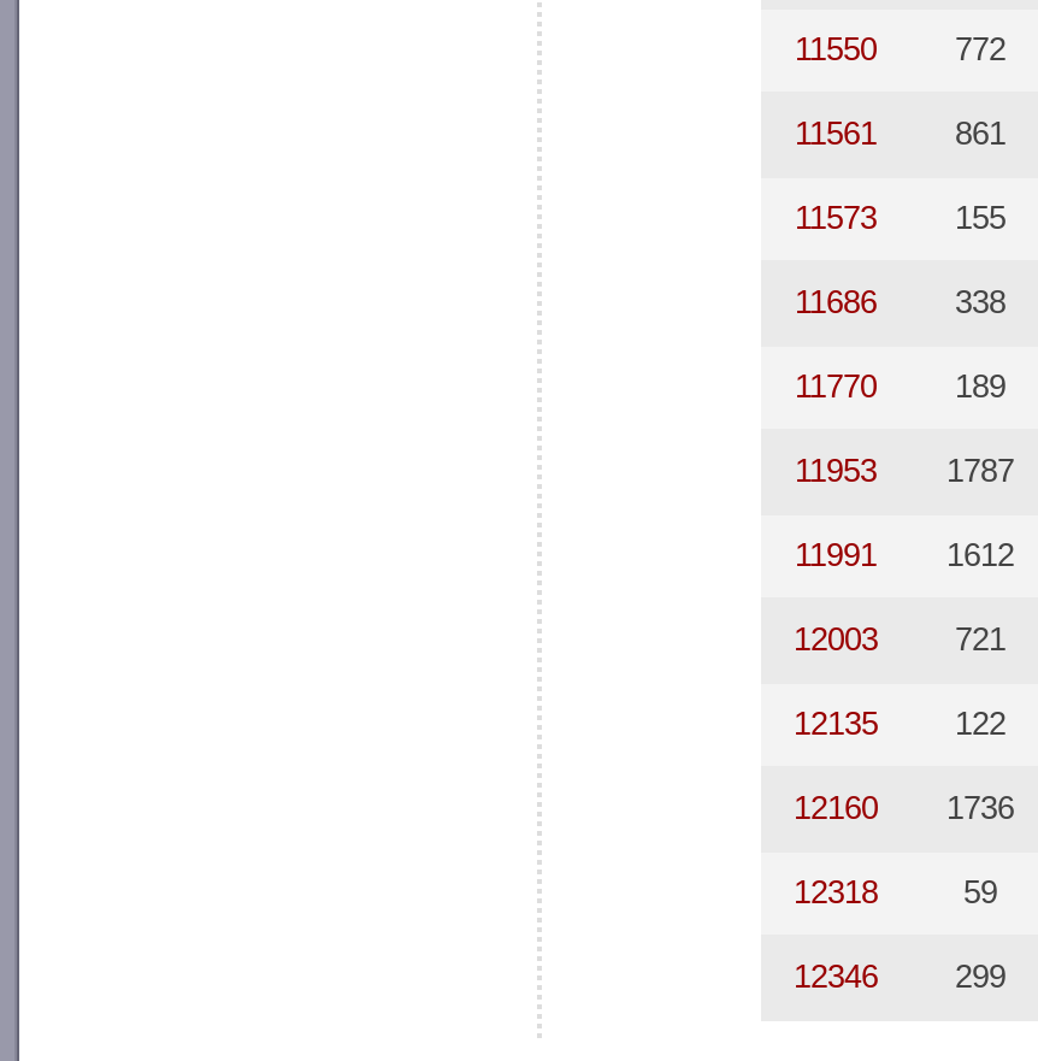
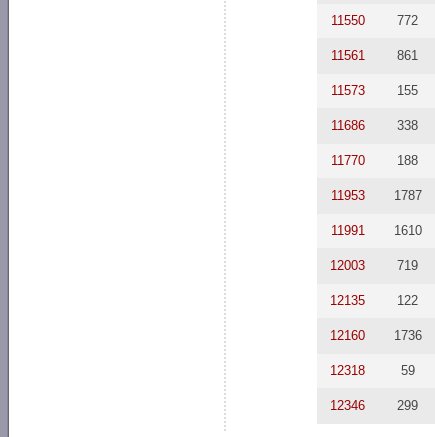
- 189
+ 188

- 11991 1612
+ 11991 1610

- 721
+ 719
